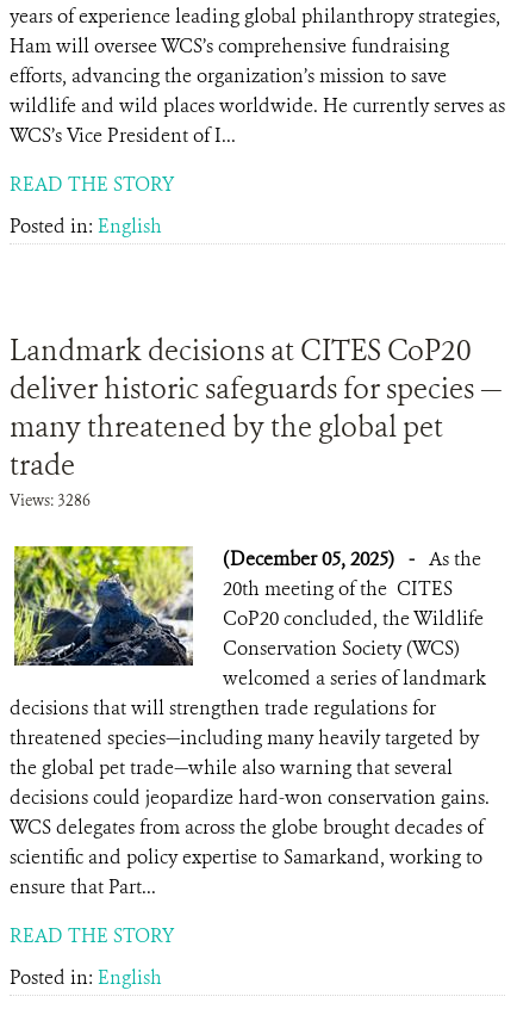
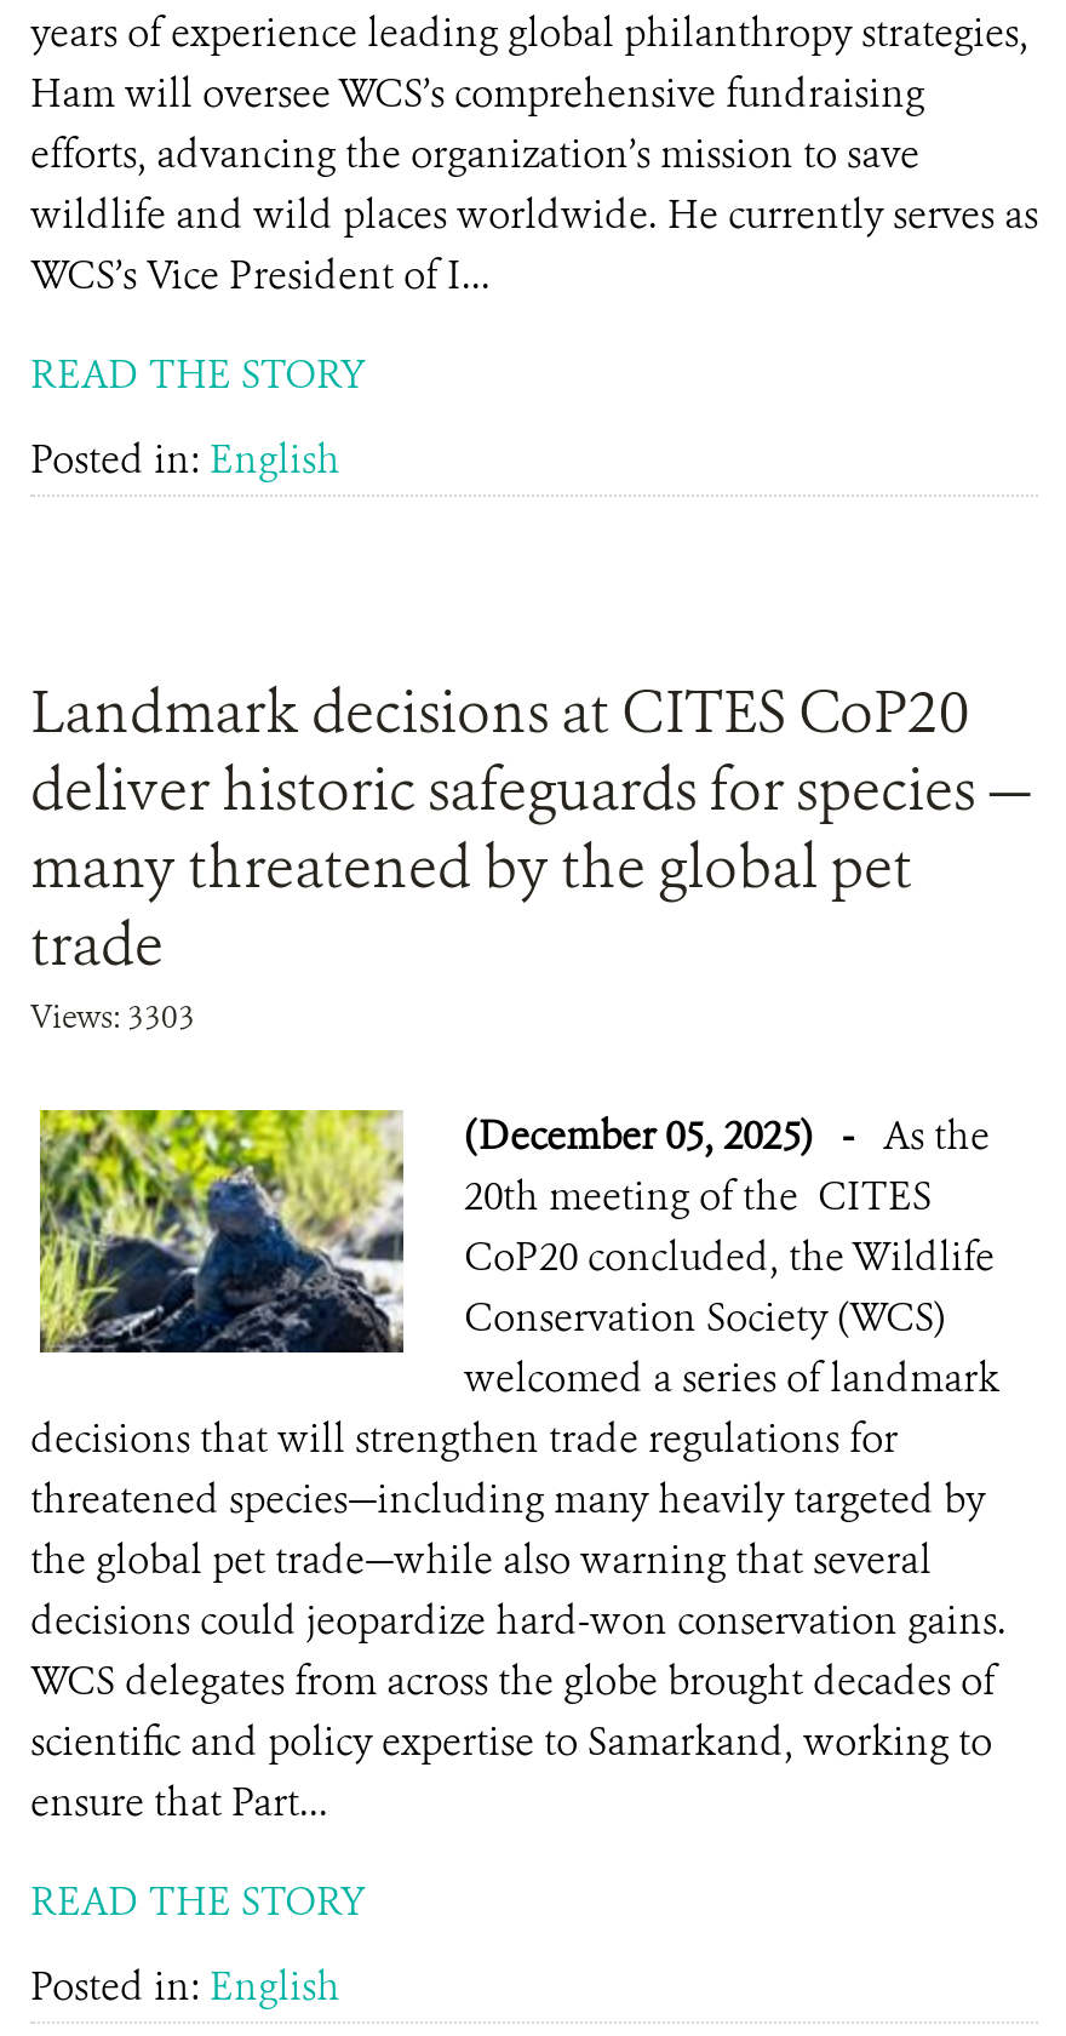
- Views: 3286
+ Views: 3303
